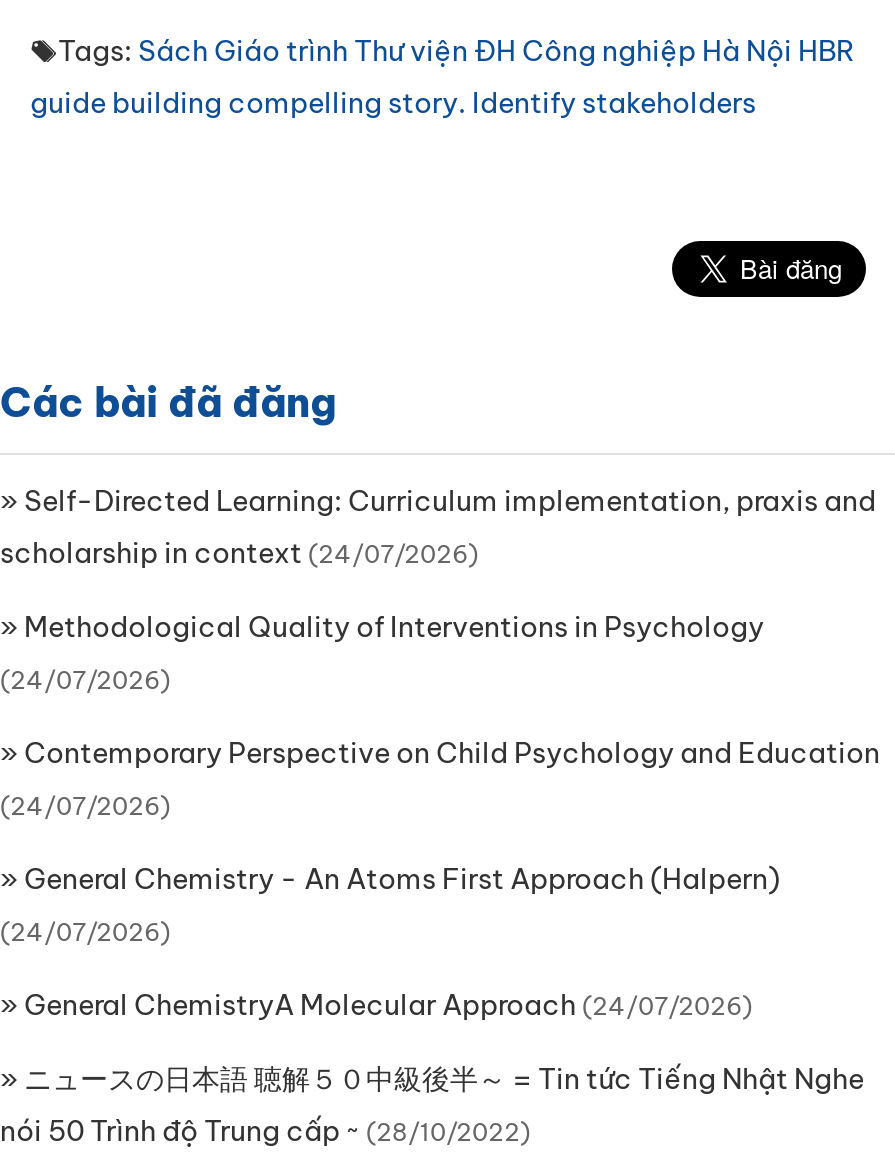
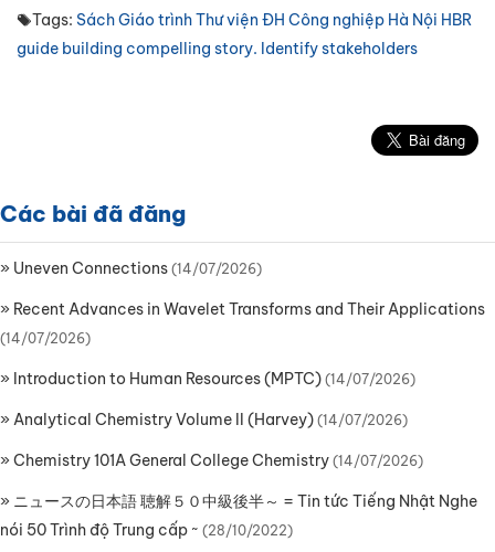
- » Self-Directed Learning: Curriculum implementation, praxis and
- scholarship in context (24/07/2026)
- » Methodological Quality of Interventions in Psychology
- (24/07/2026)
- » Contemporary Perspective on Child Psychology and Education
- (24/07/2026)
- » General Chemistry - An Atoms First Approach (Halpern)
- (24/07/2026)
- » General ChemistryA Molecular Approach (24/07/2026)
+ » Uneven Connections (14/07/2026)
+ » Recent Advances in Wavelet Transforms and Their Applications
+ (14/07/2026)
+ » Introduction to Human Resources (MPTC) (14/07/2026)
+ » Analytical Chemistry Volume II (Harvey) (14/07/2026)
+ » Chemistry 101A General College Chemistry (14/07/2026)
